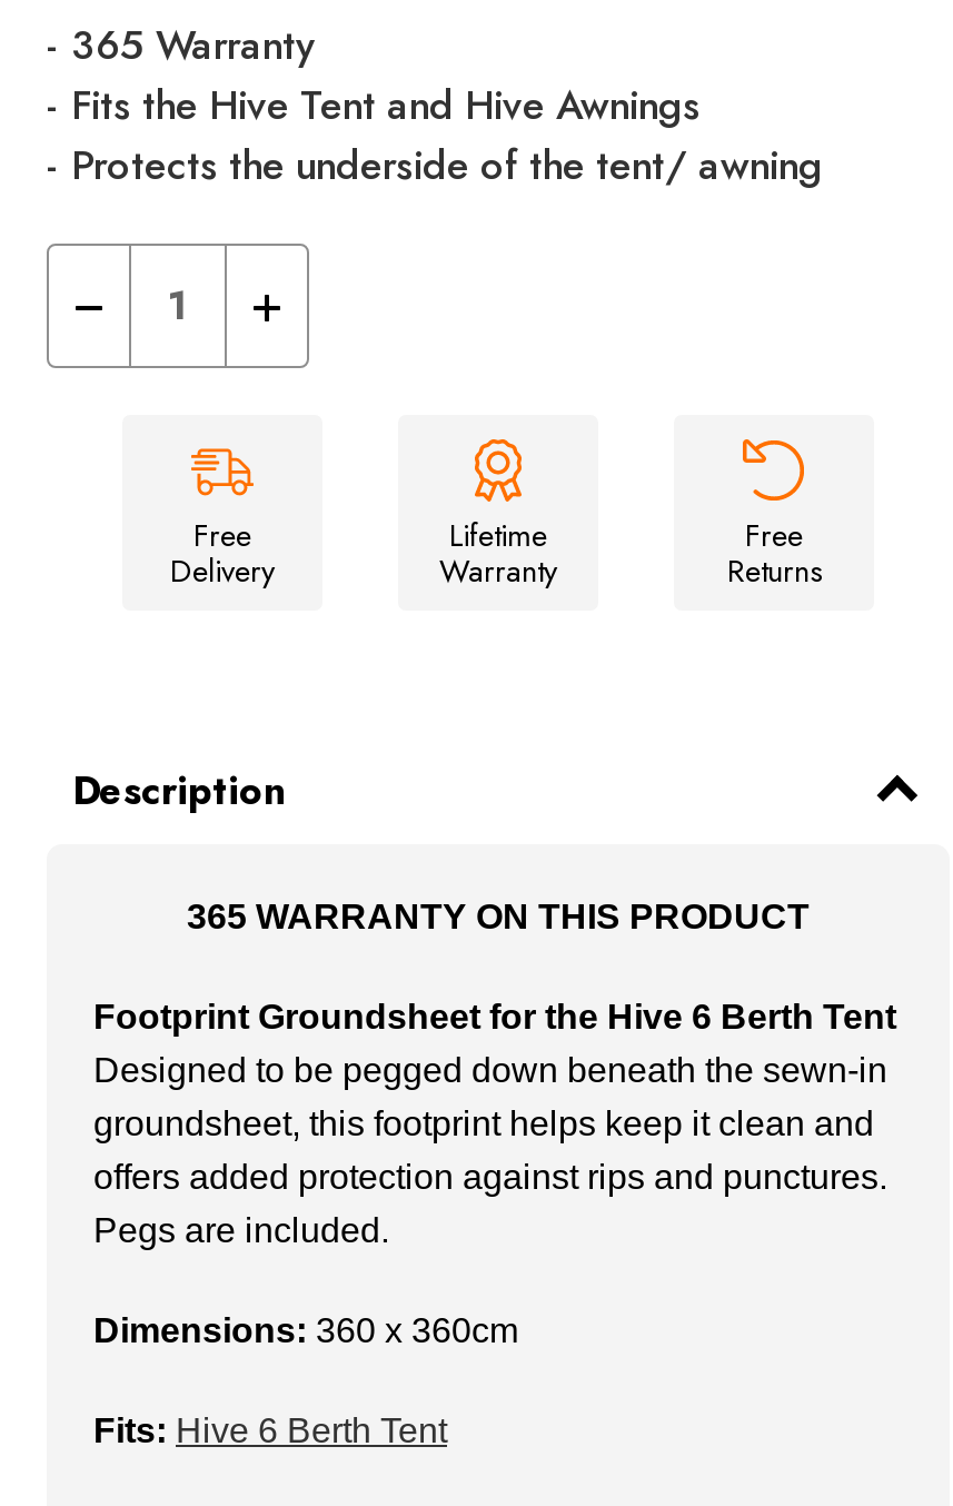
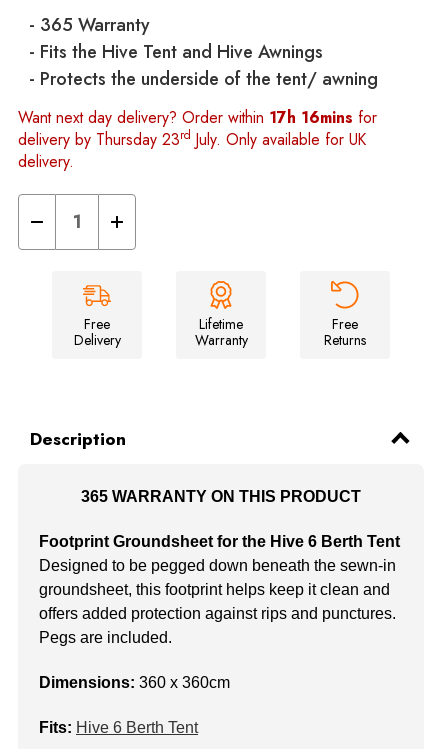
+ Want next day delivery? Order within 17h 16mins for
+ delivery by Thursday 23rd July. Only available for UK
+ delivery.
